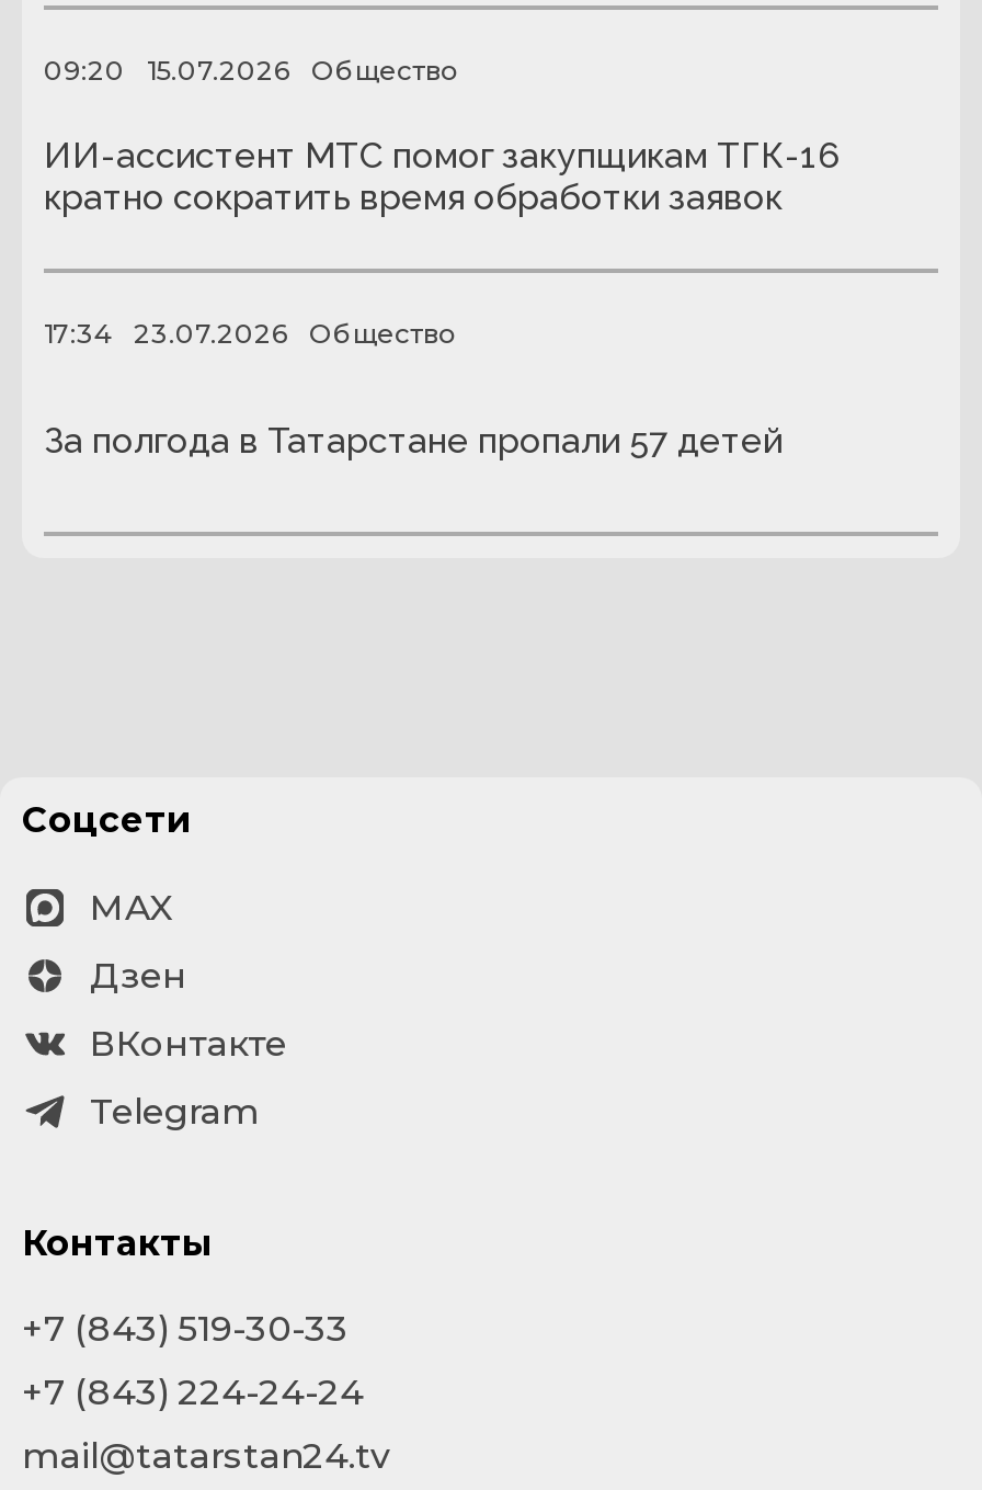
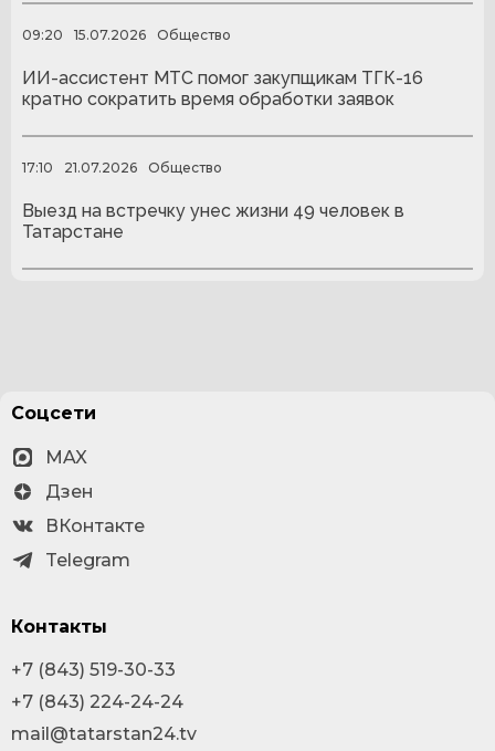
- 17:34
+ 17:10

- 23.07.2026
+ 21.07.2026

- За полгода в Татарстане пропали 57 детей
+ Выезд на встречку унес жизни 49 человек в
+ Татарстане
